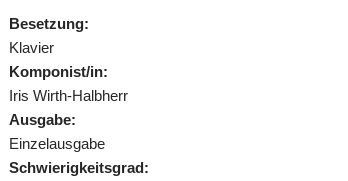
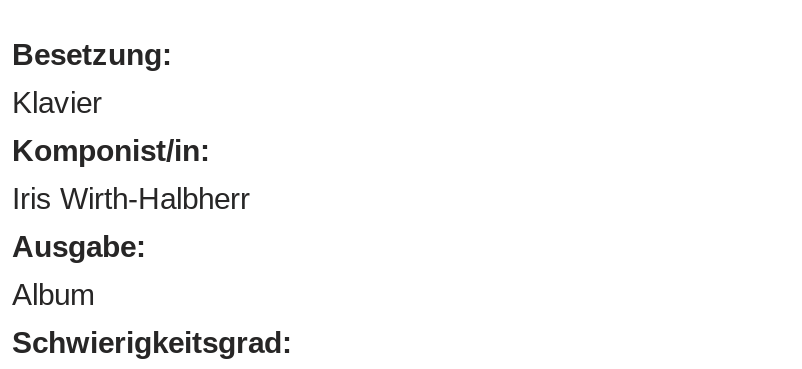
- Einzelausgabe
+ Album
